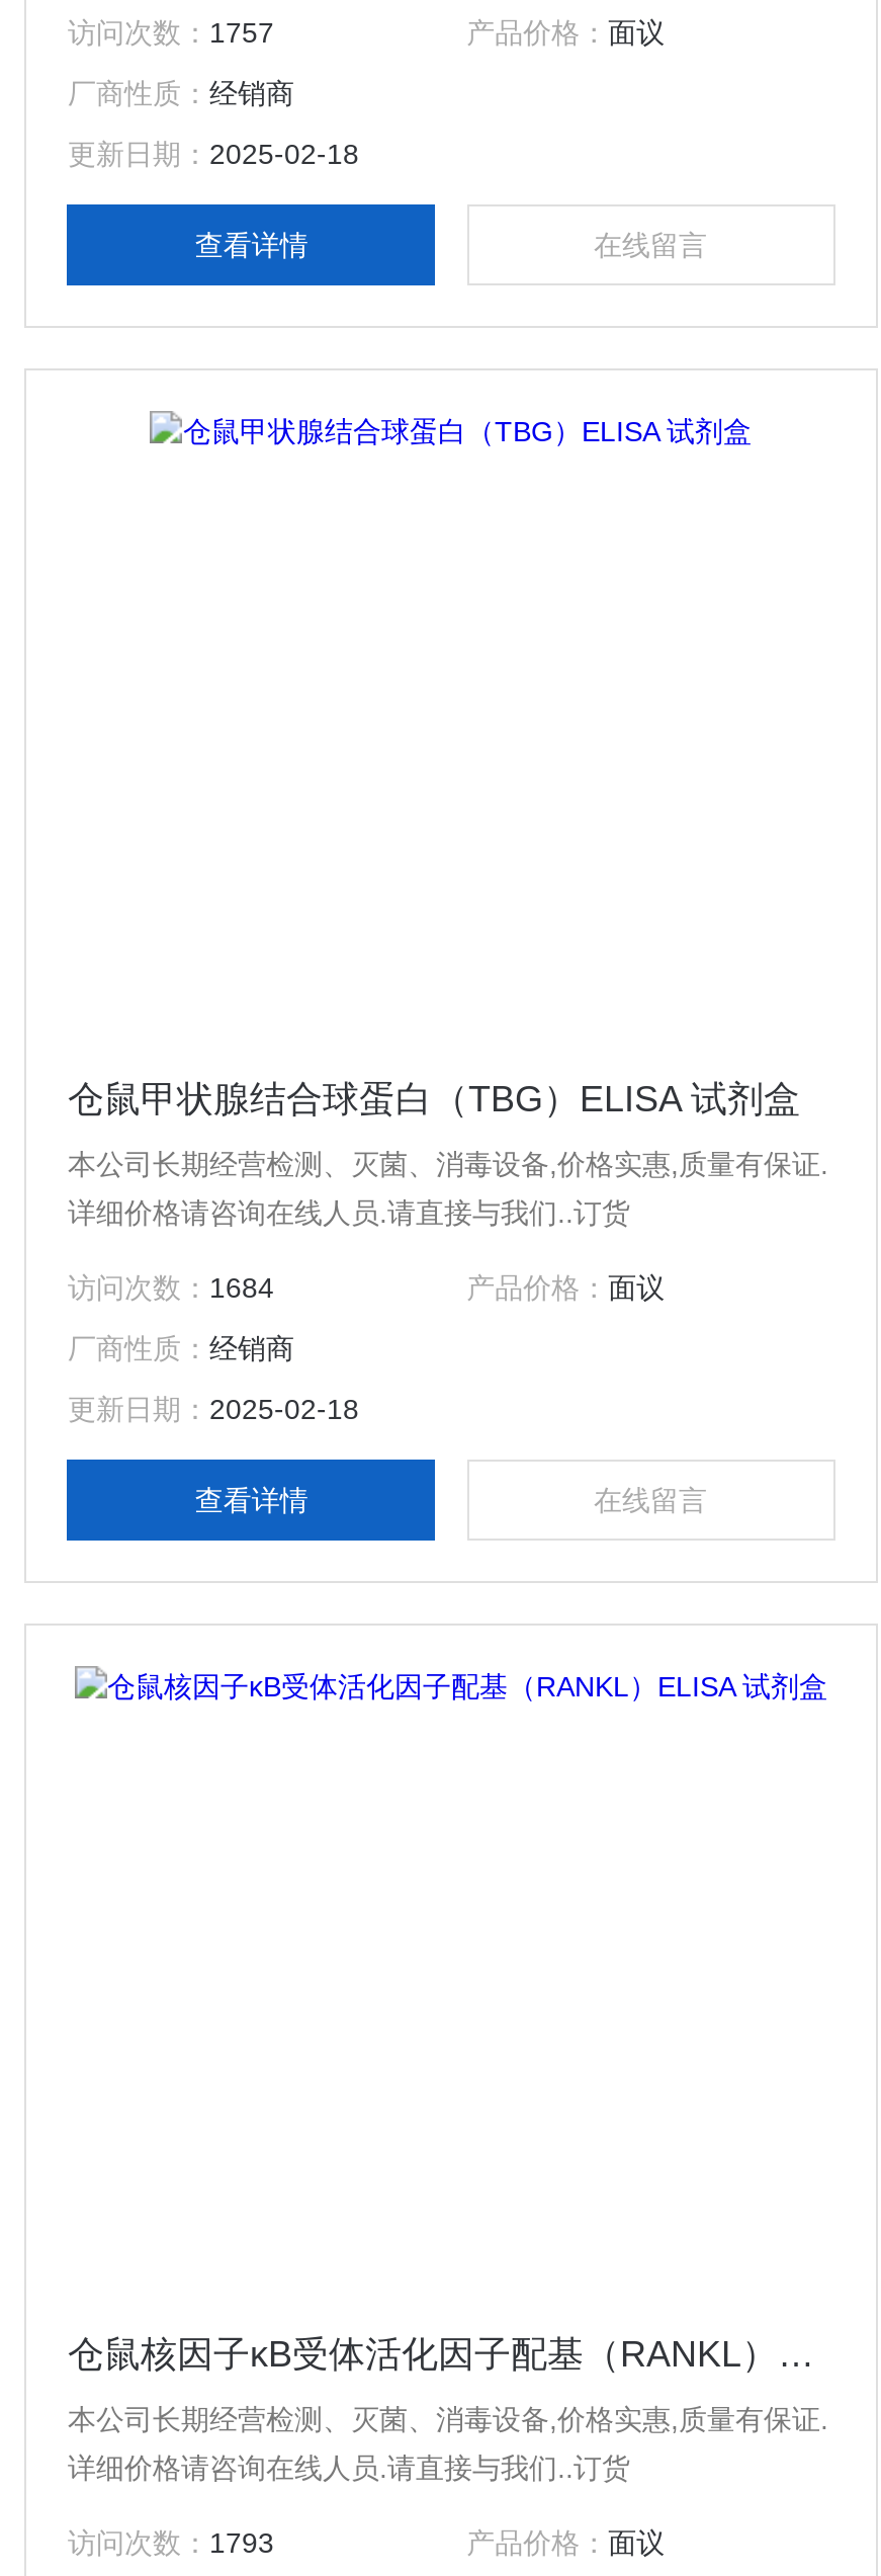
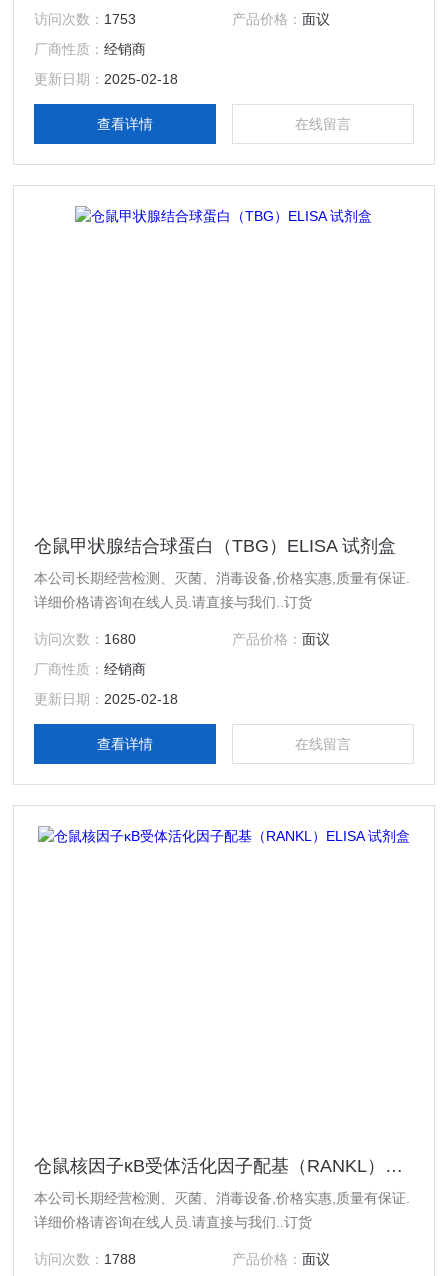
- 访问次数：1757
+ 访问次数：1753

- 访问次数：1684
+ 访问次数：1680

- 访问次数：1793
+ 访问次数：1788
